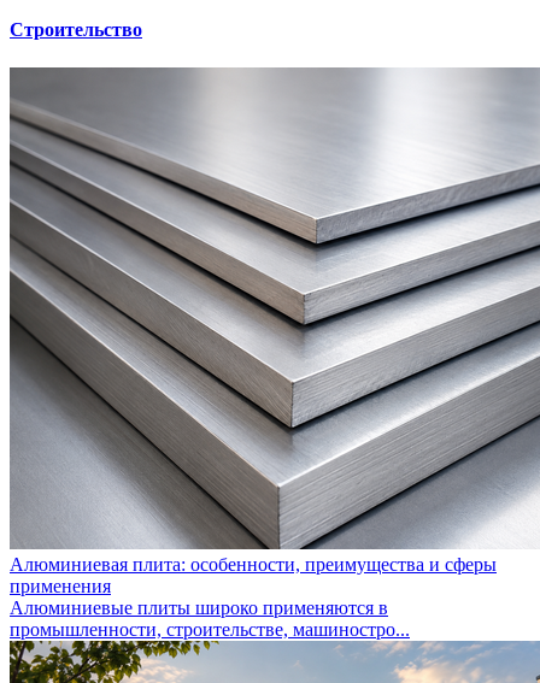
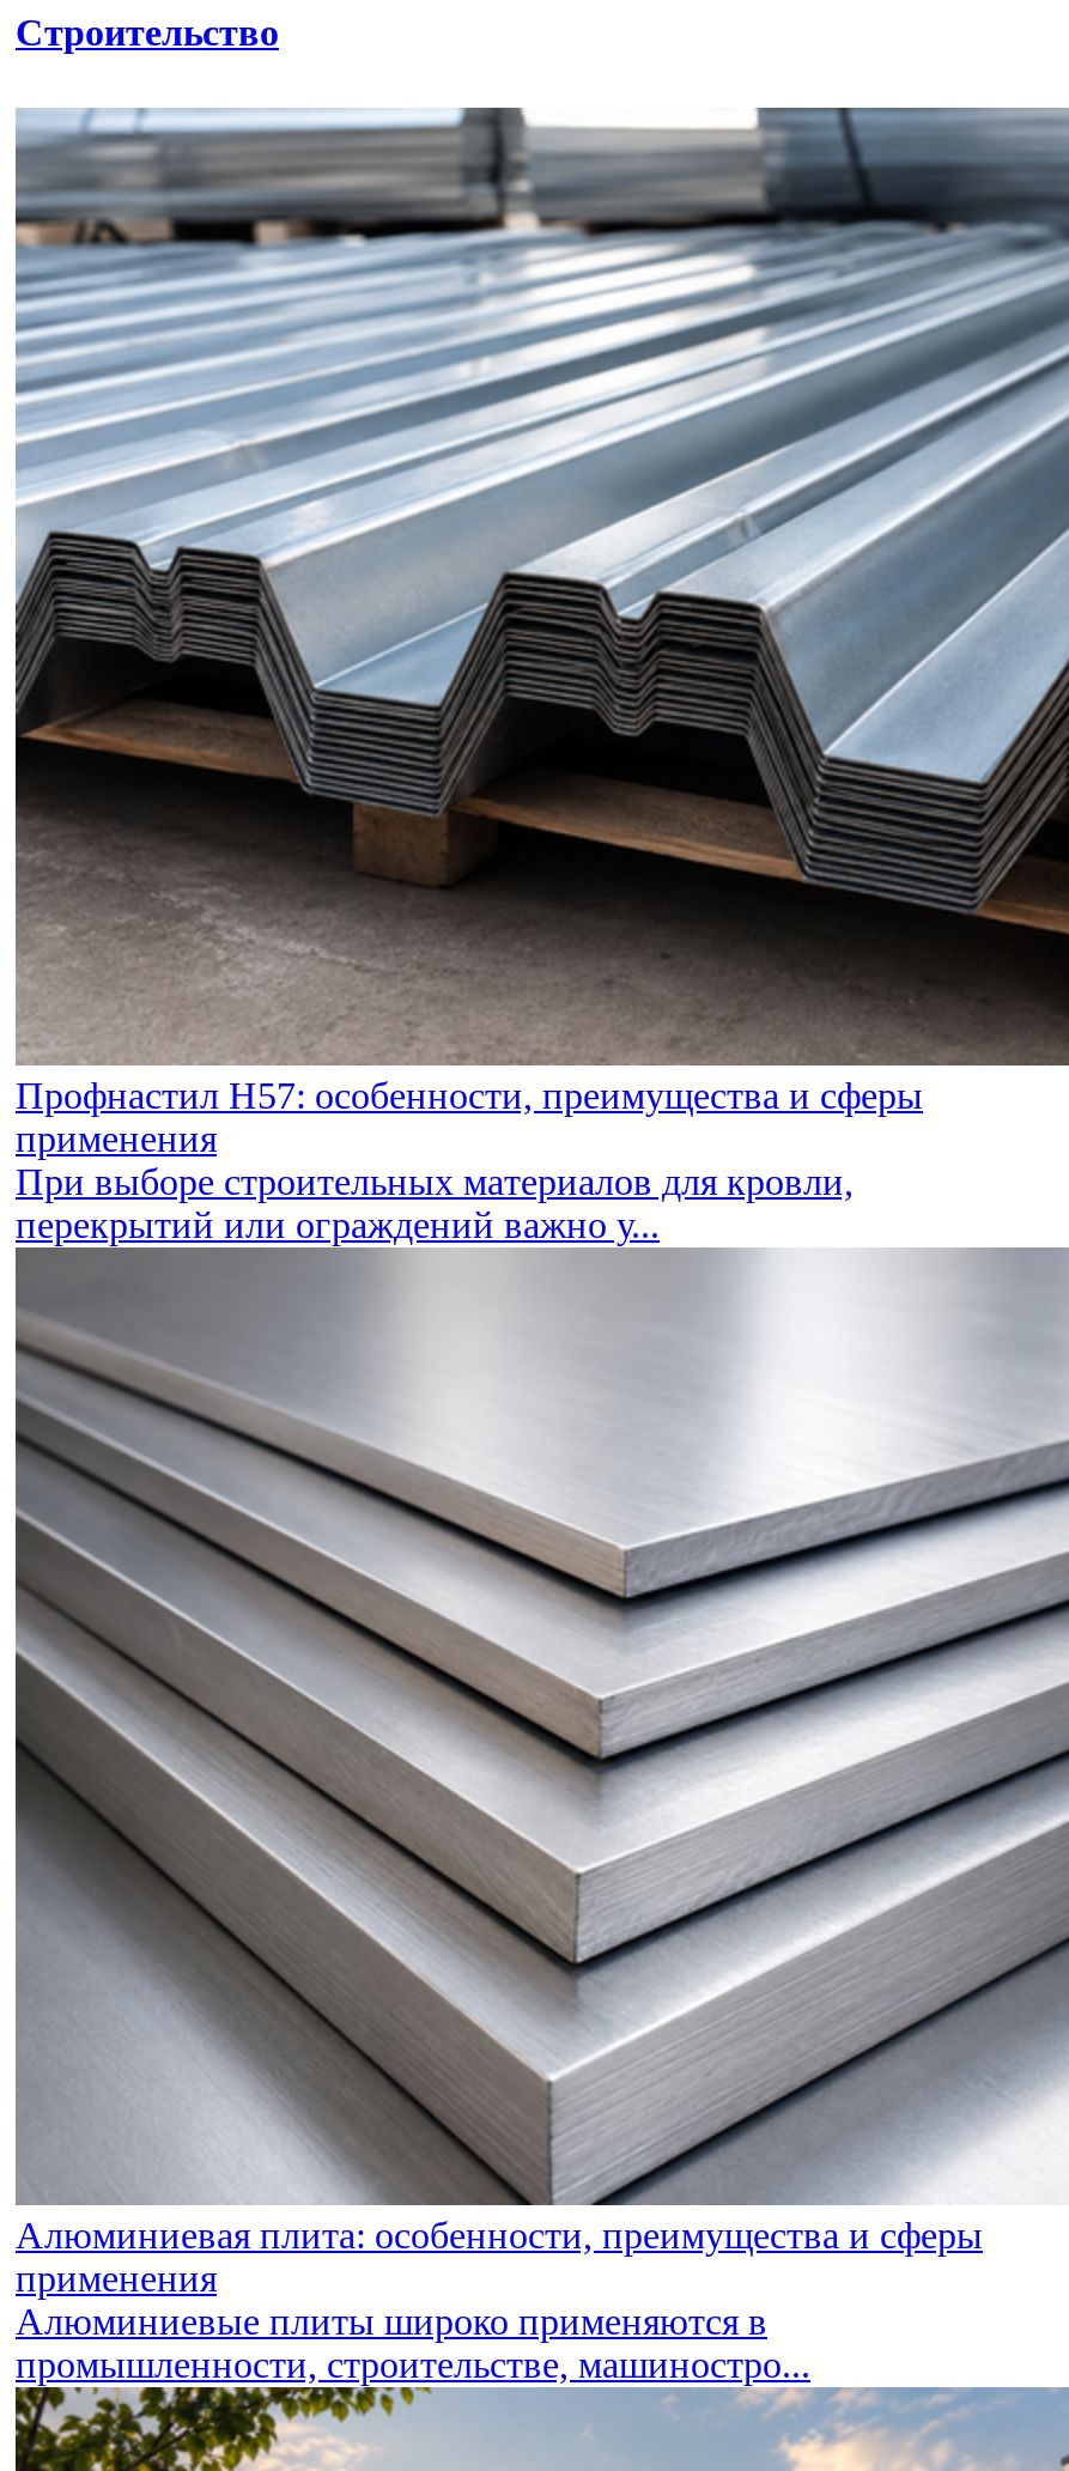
+ [image]
+ Профнастил Н57: особенности, преимущества и сферы
+ применения
+ При выборе строительных материалов для кровли,
+ перекрытий или ограждений важно у...
